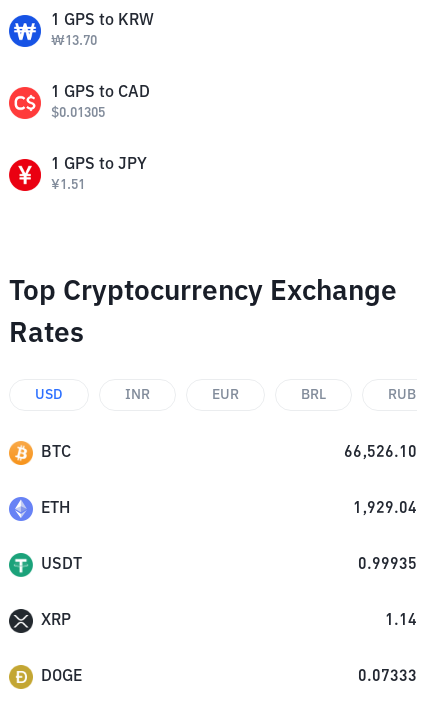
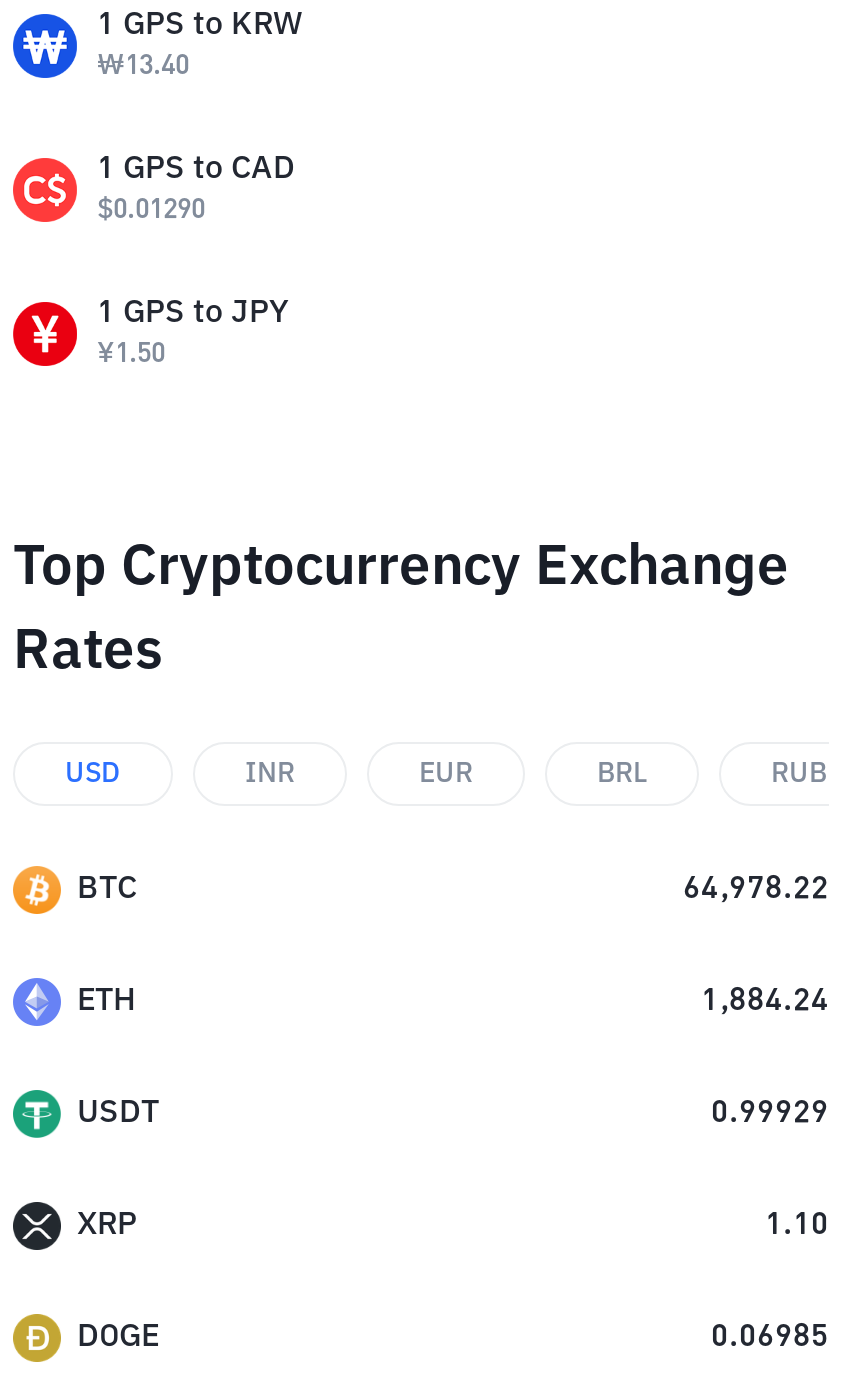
- ₩13.70
+ ₩13.40

- $0.01305
+ $0.01290

- ¥1.51
+ ¥1.50

- 66,526.10
+ 64,978.22

- 1,929.04
+ 1,884.24

- 0.99935
+ 0.99929

- 1.14
+ 1.10

- 0.07333
+ 0.06985
